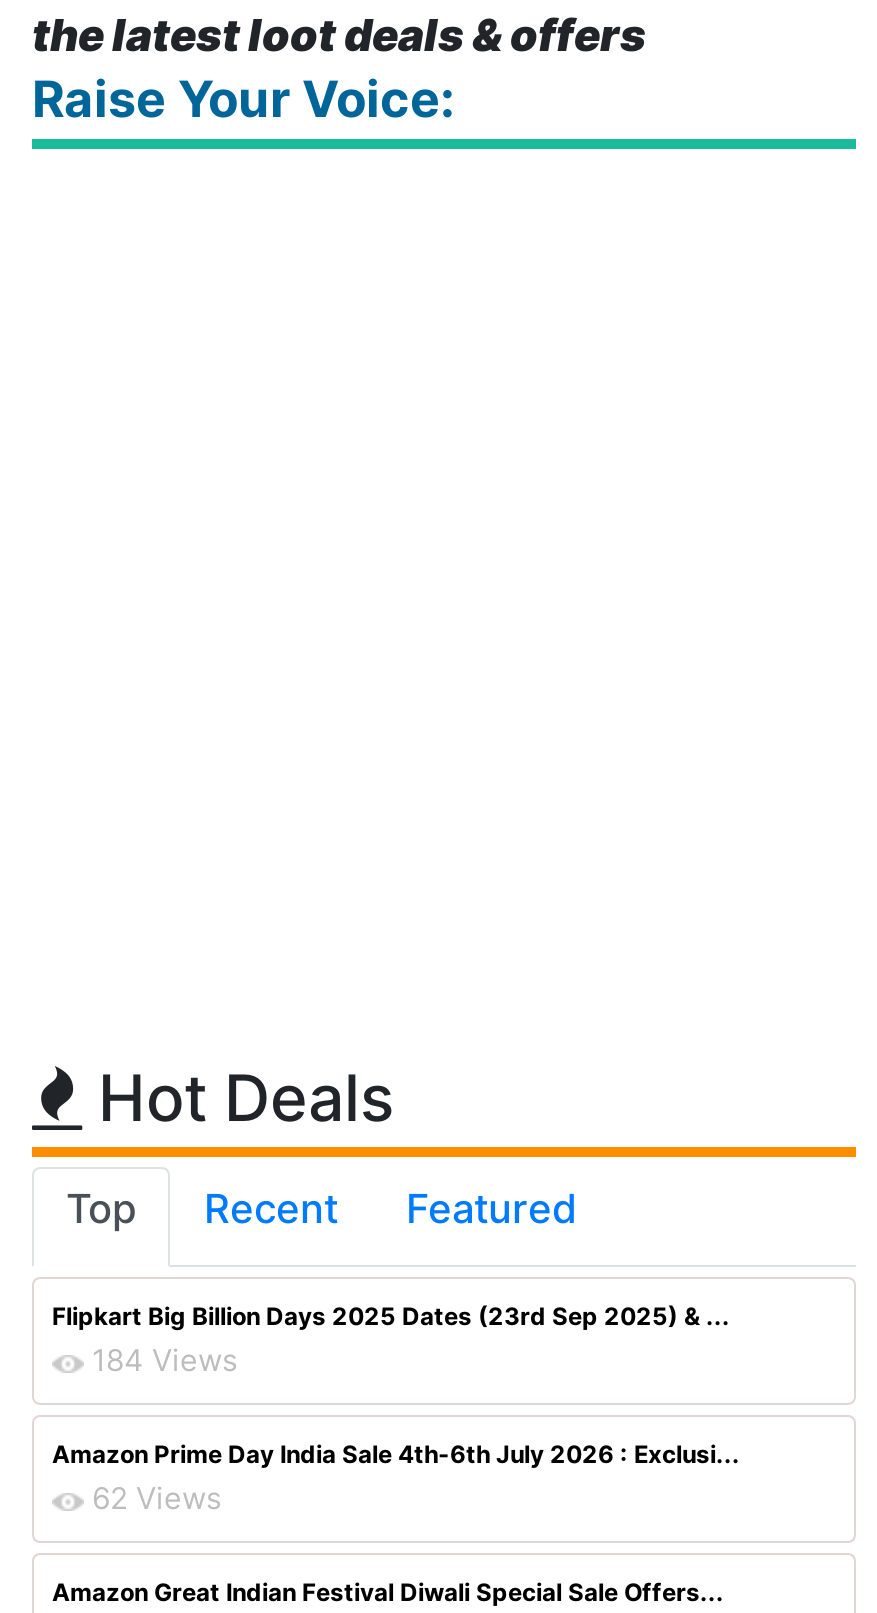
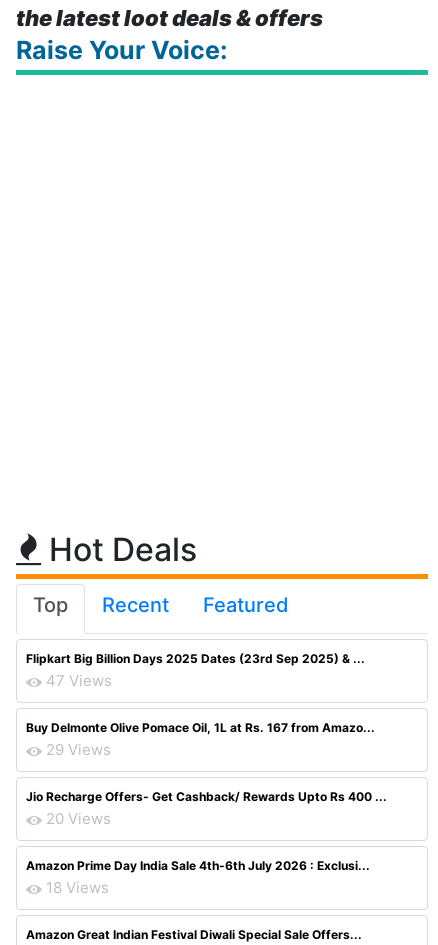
- 184 Views
+ 47 Views
+ Buy Delmonte Olive Pomace Oil, 1L at Rs. 167 from Amazo...
+ 29 Views
+ Jio Recharge Offers- Get Cashback/ Rewards Upto Rs 400 ...
+ 20 Views

- 62 Views
+ 18 Views
